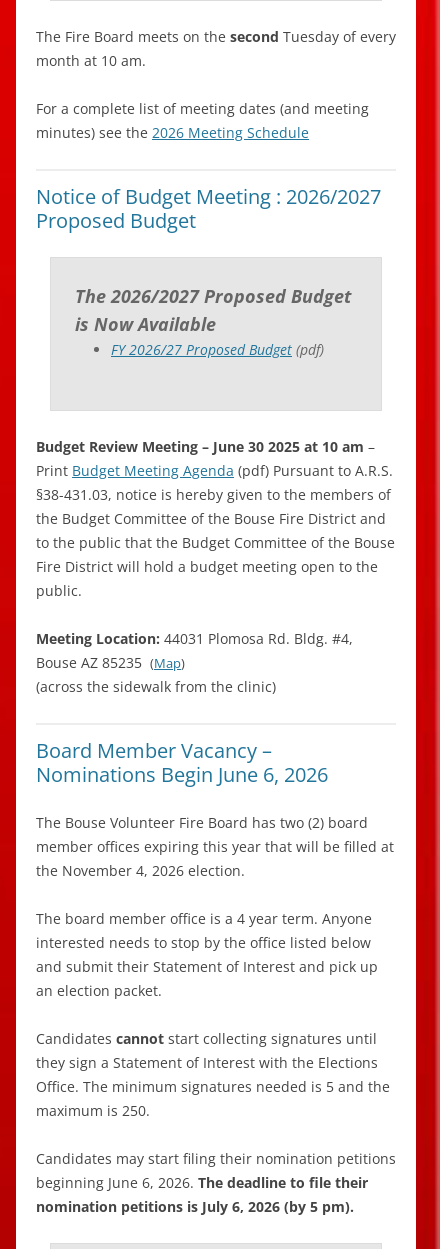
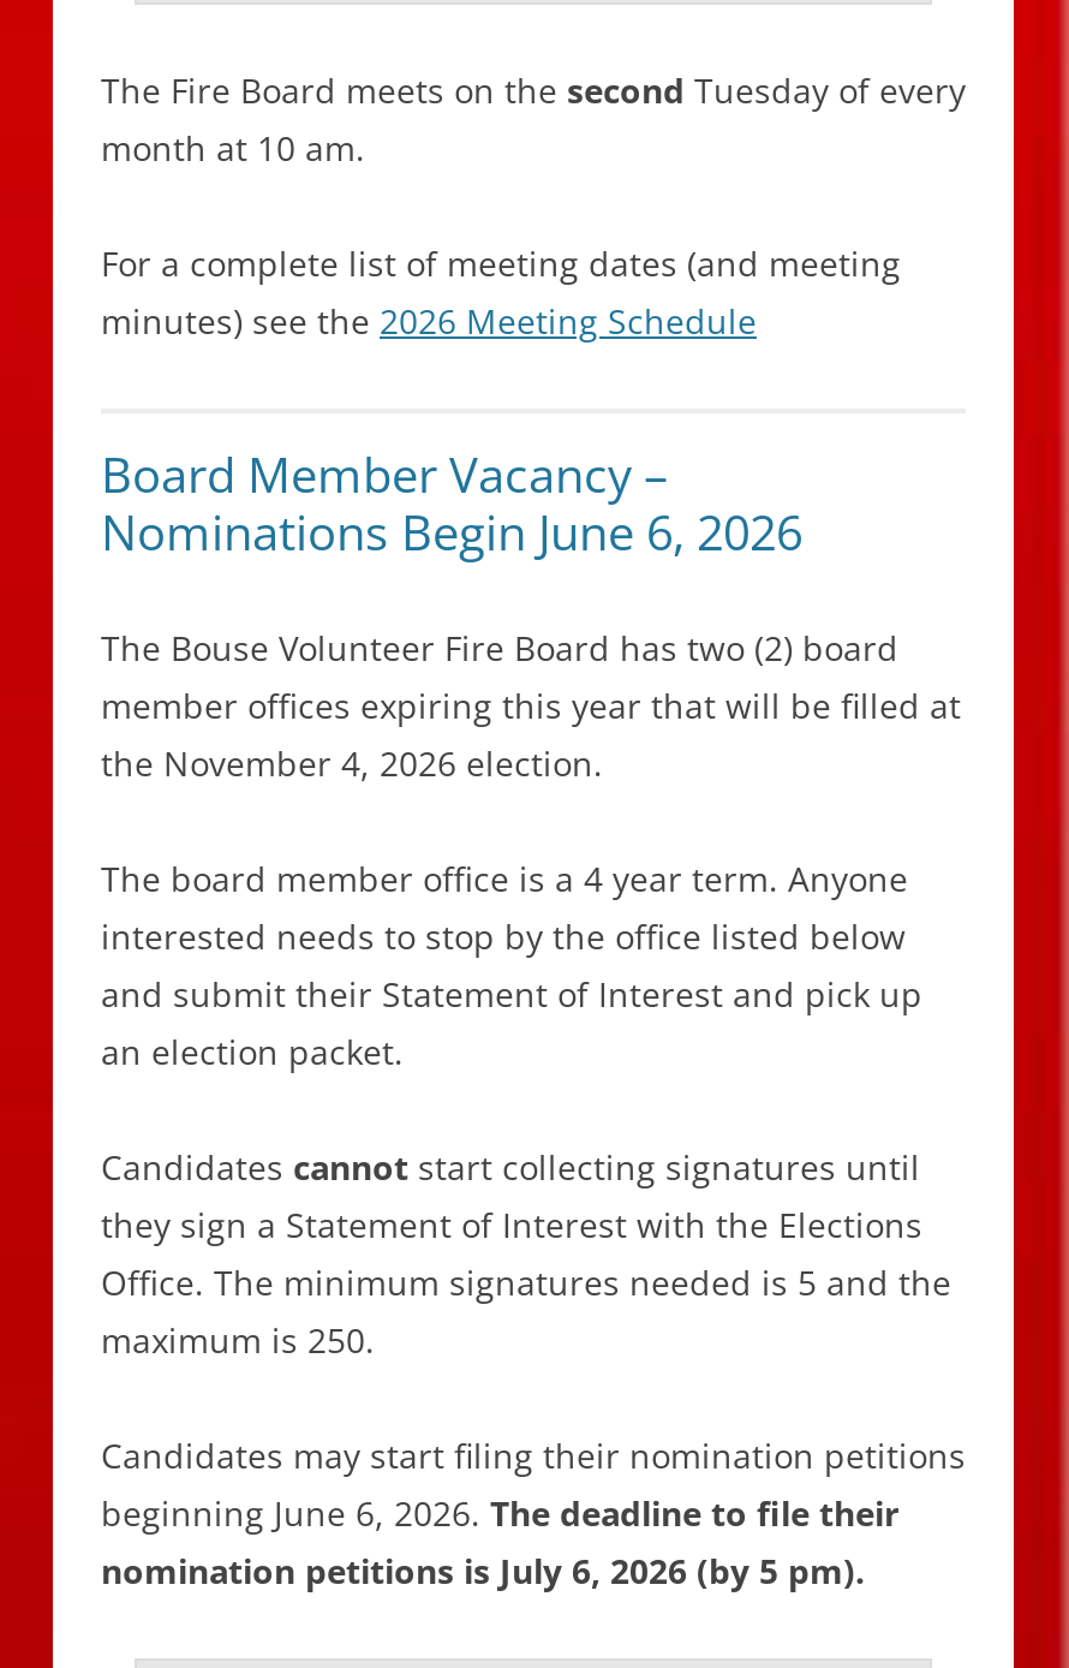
- Notice of Budget Meeting : 2026/2027
- Proposed Budget
- The 2026/2027 Proposed Budget
- is Now Available
- FY 2026/27 Proposed Budget (pdf)

- Budget Review Meeting – June 30 2025 at 10 am –
- Print Budget Meeting Agenda (pdf) Pursuant to A.R.S.
- §38-431.03, notice is hereby given to the members of
- the Budget Committee of the Bouse Fire District and
- to the public that the Budget Committee of the Bouse
- Fire District will hold a budget meeting open to the
- public.
- Meeting Location: 44031 Plomosa Rd. Bldg. #4,
- Bouse AZ 85235 (Map)
- (across the sidewalk from the clinic)
